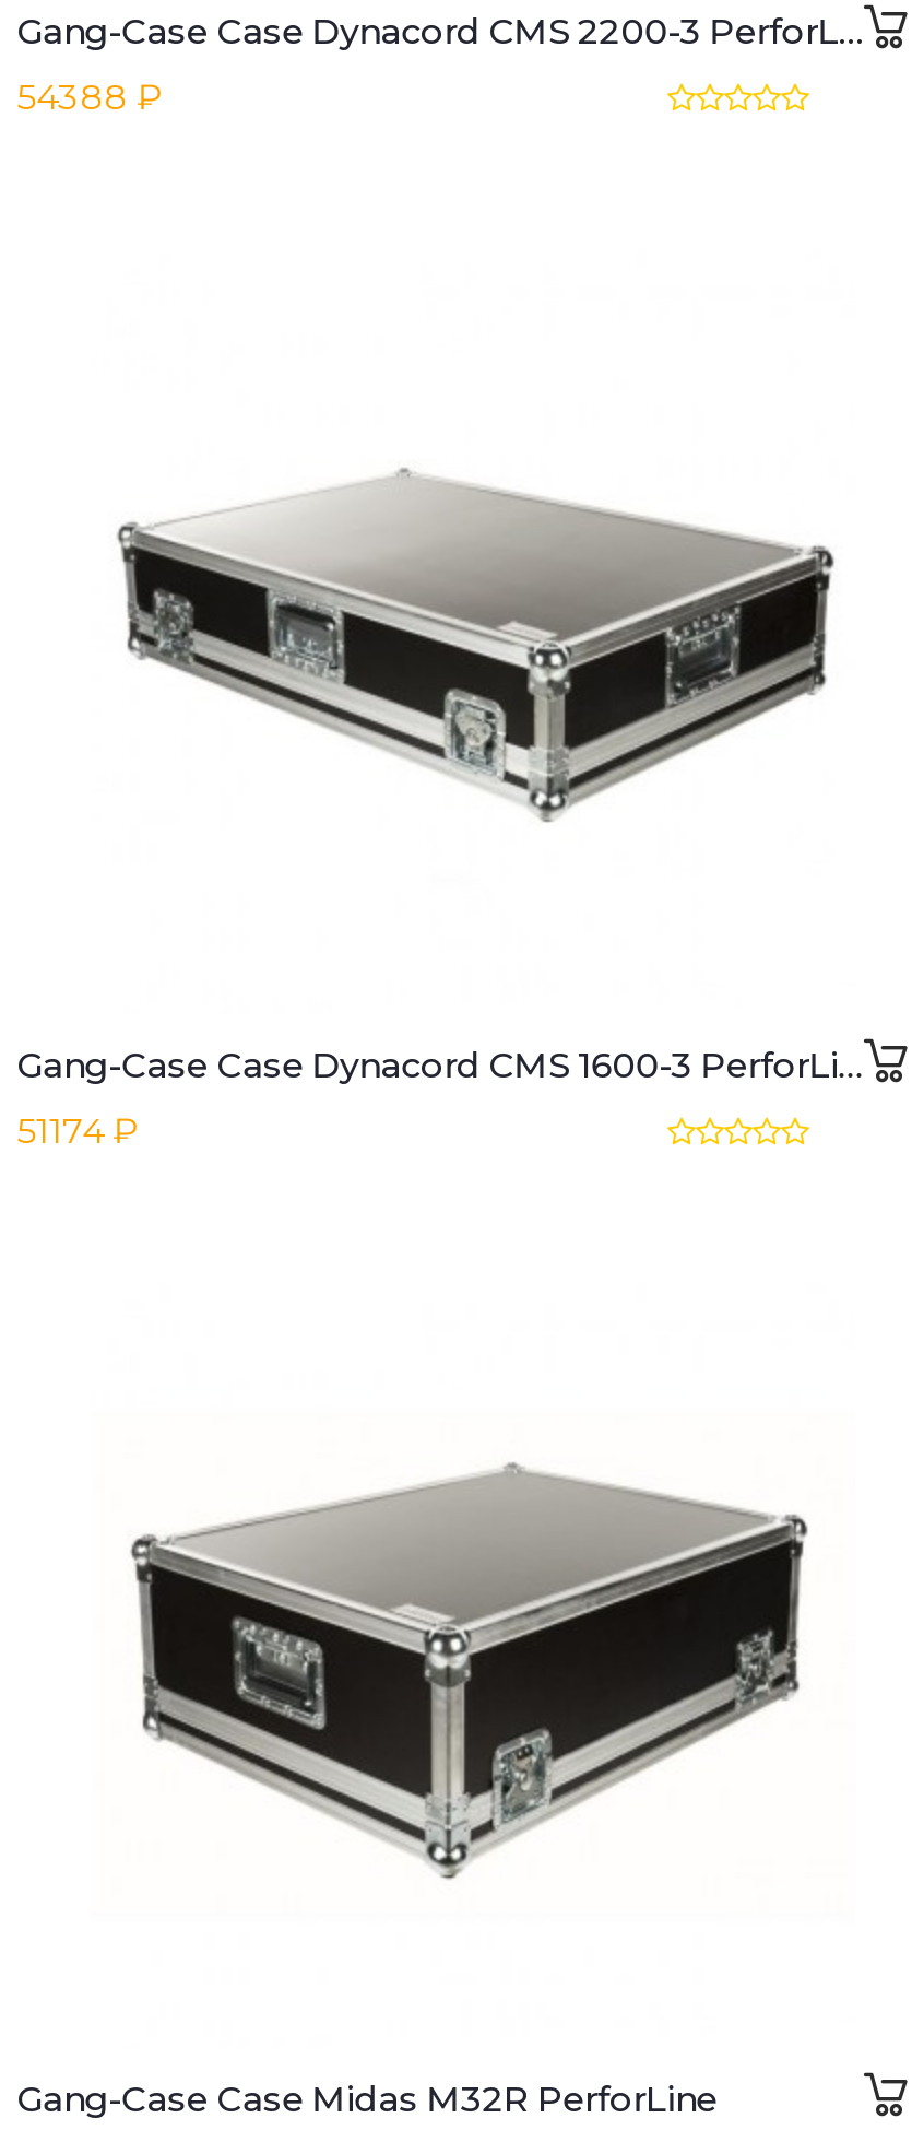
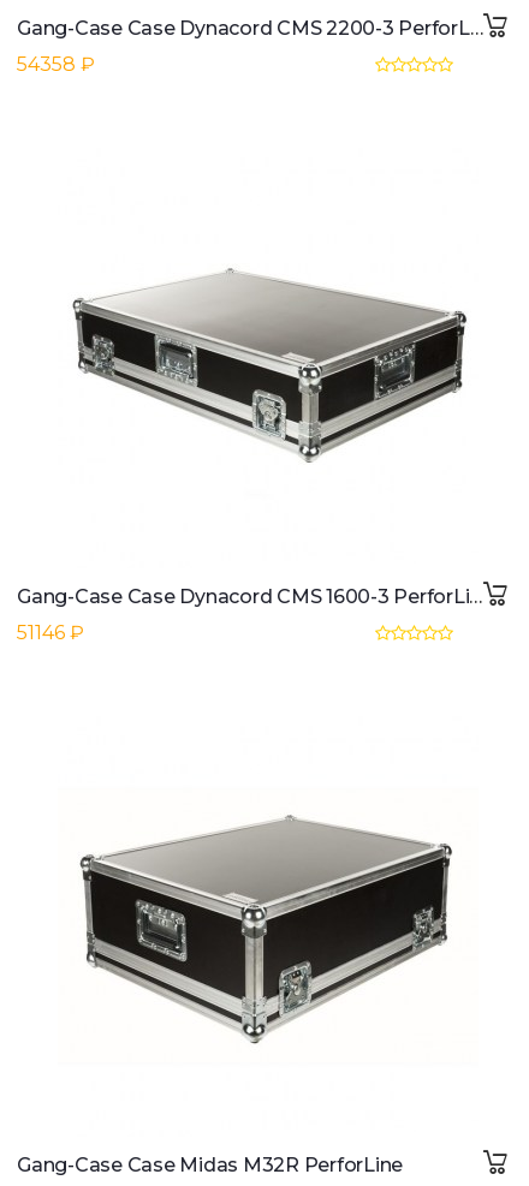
- 54388 ₽
+ 54358 ₽

- 51174 ₽
+ 51146 ₽
